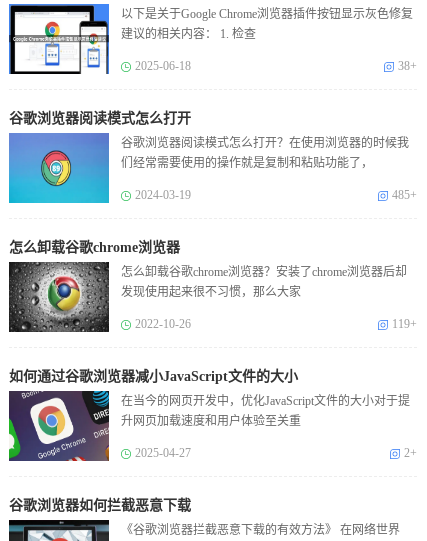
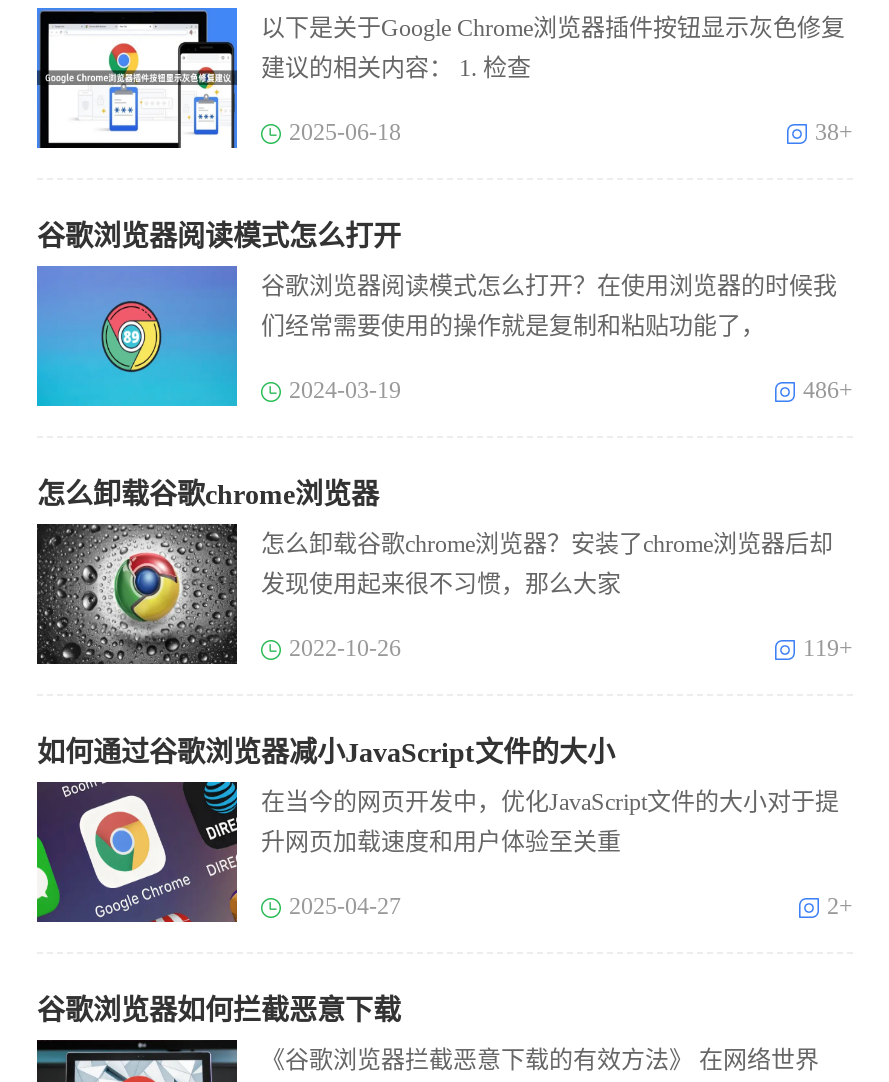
- 485+
+ 486+
